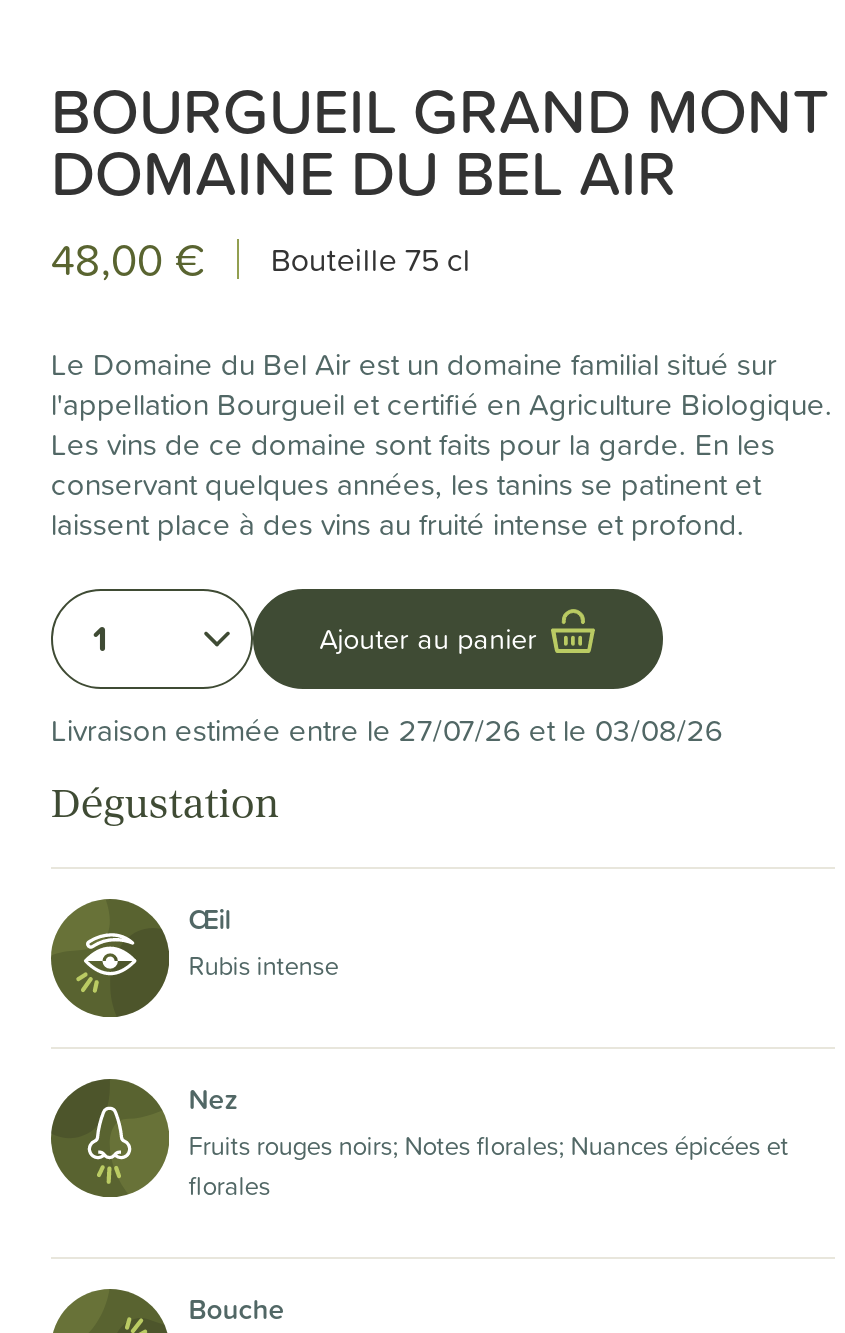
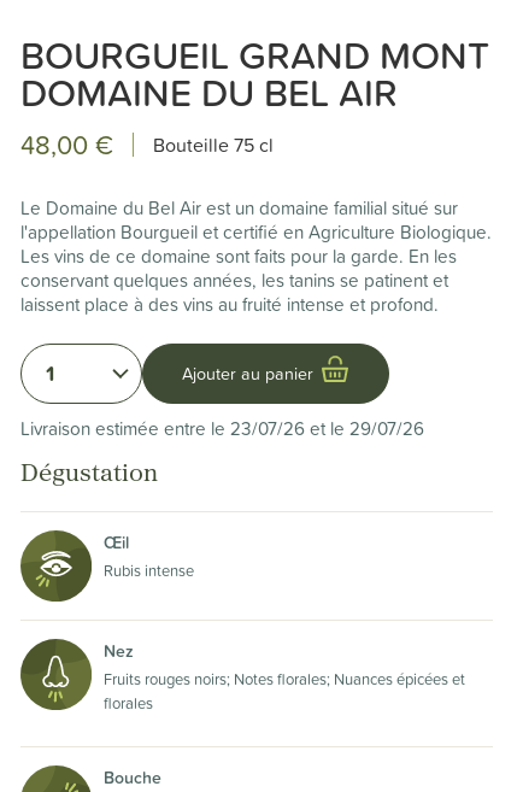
- Livraison estimée entre le 27/07/26 et le 03/08/26
+ Livraison estimée entre le 23/07/26 et le 29/07/26
